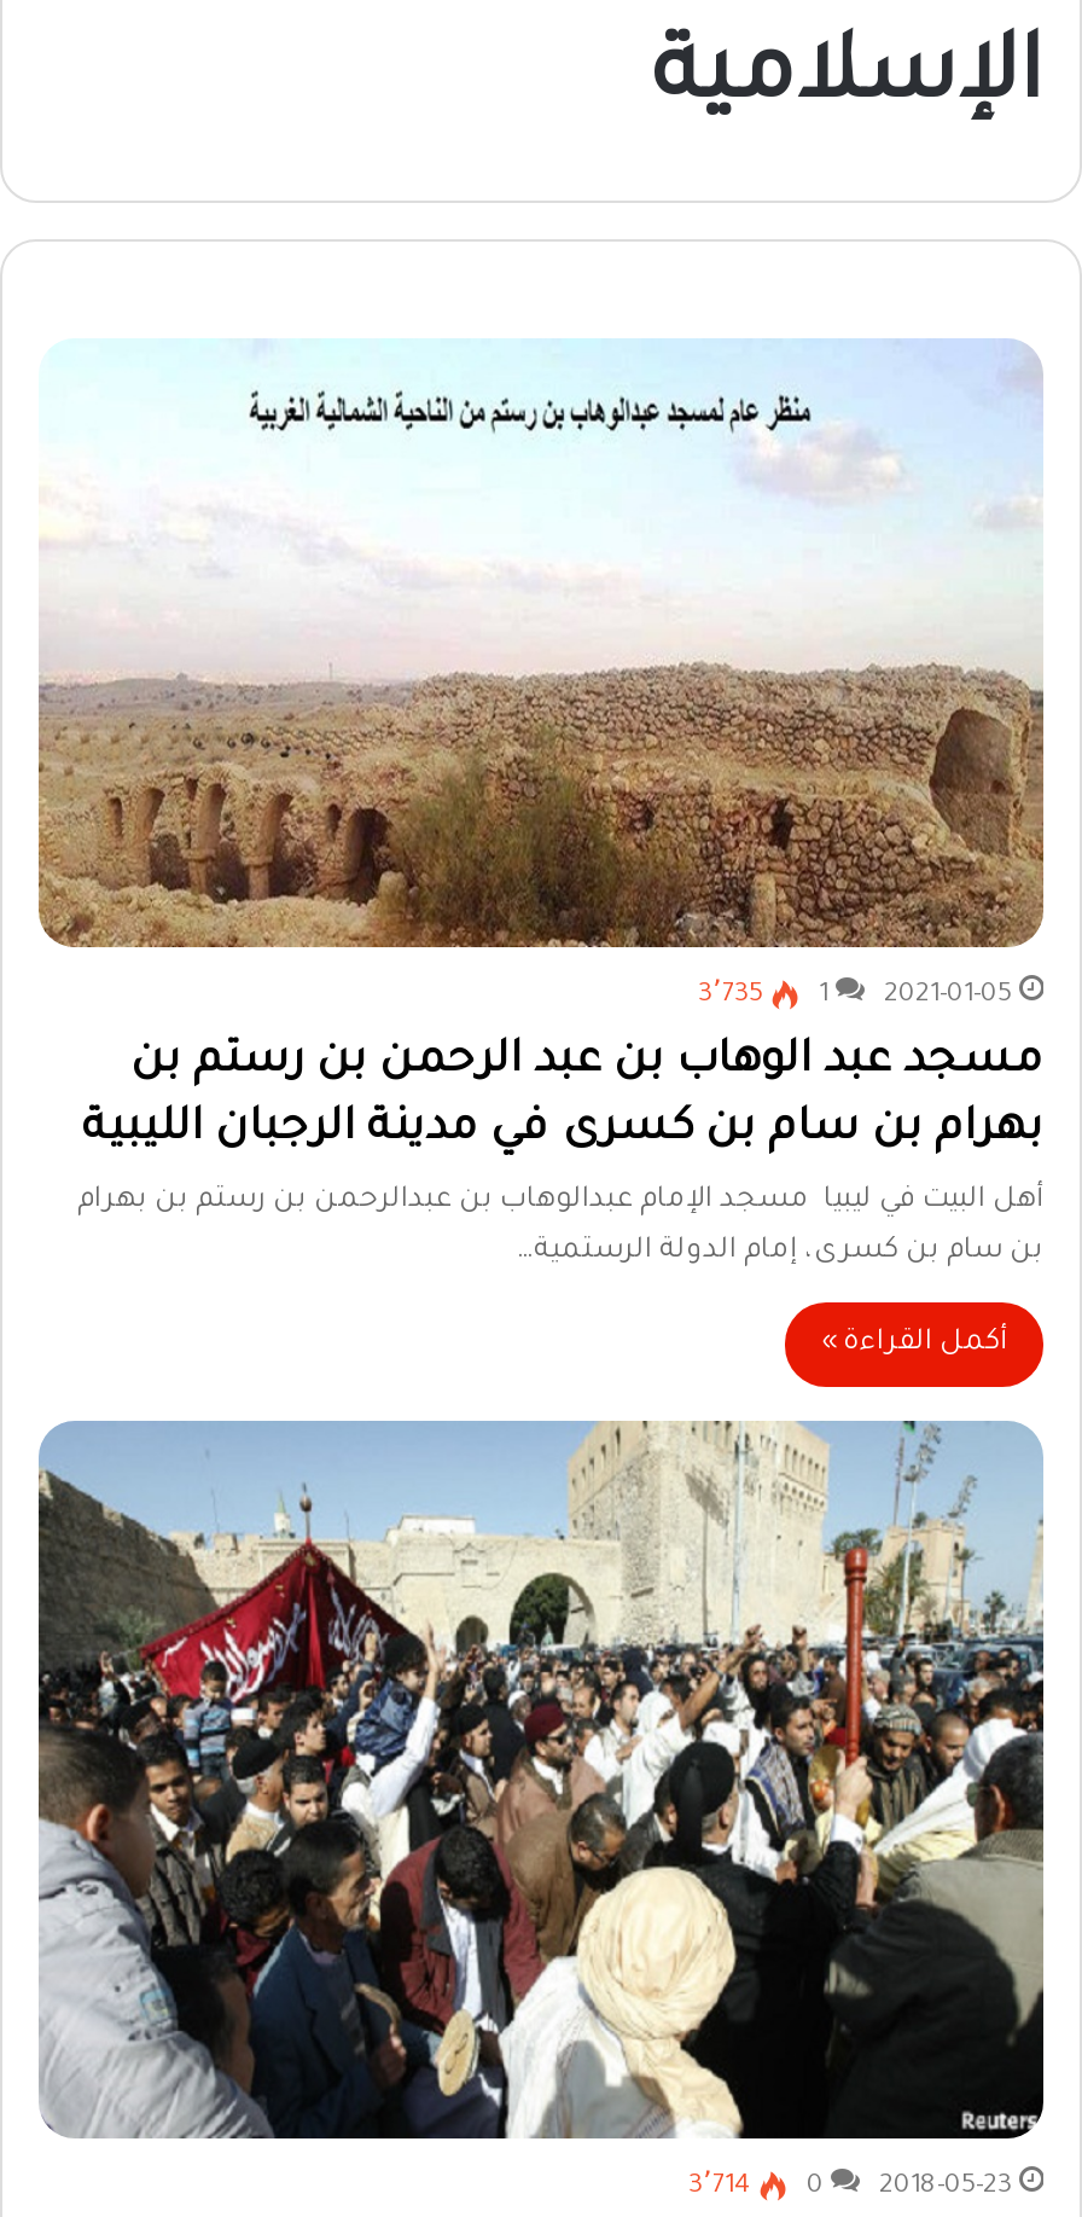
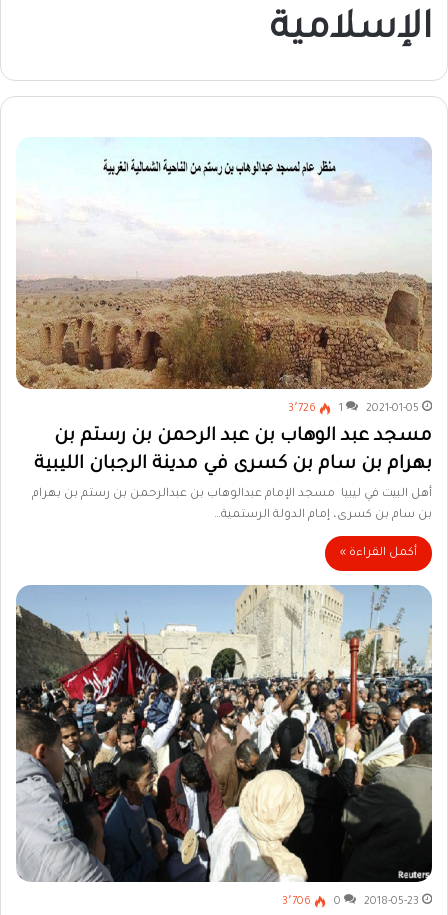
- 3٬735 1 2021-01-05
+ 3٬726 1 2021-01-05

- 3٬714 0 2018-05-23
+ 3٬706 0 2018-05-23
